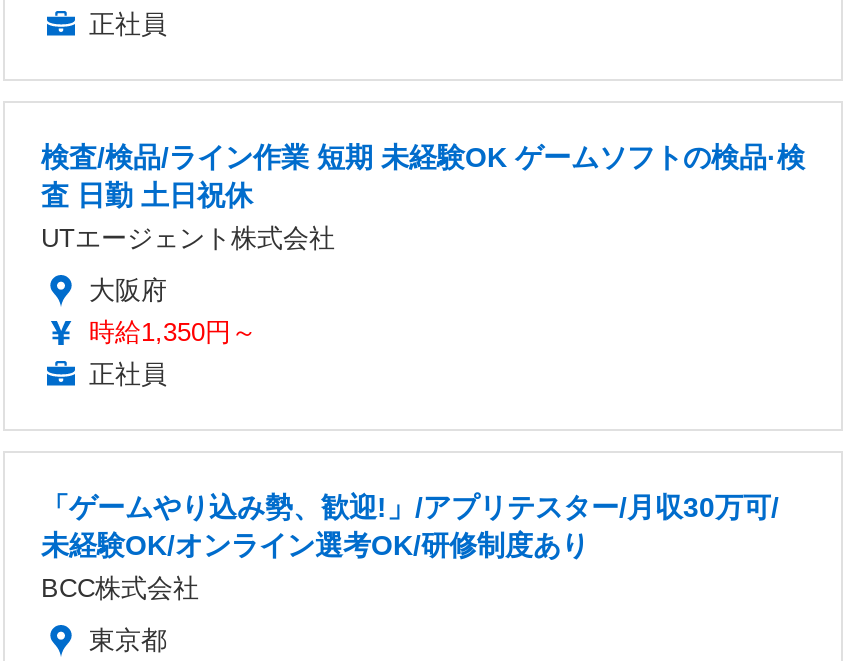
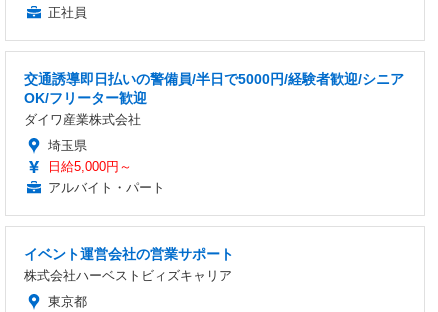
- 検査/検品/ライン作業 短期 未経験OK ゲームソフトの検品·検
- 査 日勤 土日祝休
- UTエージェント株式会社
+ 交通誘導即日払いの警備員/半日で5000円/経験者歓迎/シニア
+ OK/フリーター歓迎
+ ダイワ産業株式会社

- 大阪府
- 時給1,350円～
- 正社員
+ 埼玉県
+ 日給5,000円～
+ アルバイト・パート

- 「ゲームやり込み勢、歓迎!」/アプリテスター/月収30万可/
- 未経験OK/オンライン選考OK/研修制度あり
- BCC株式会社
+ イベント運営会社の営業サポート
+ 株式会社ハーベストビィズキャリア
